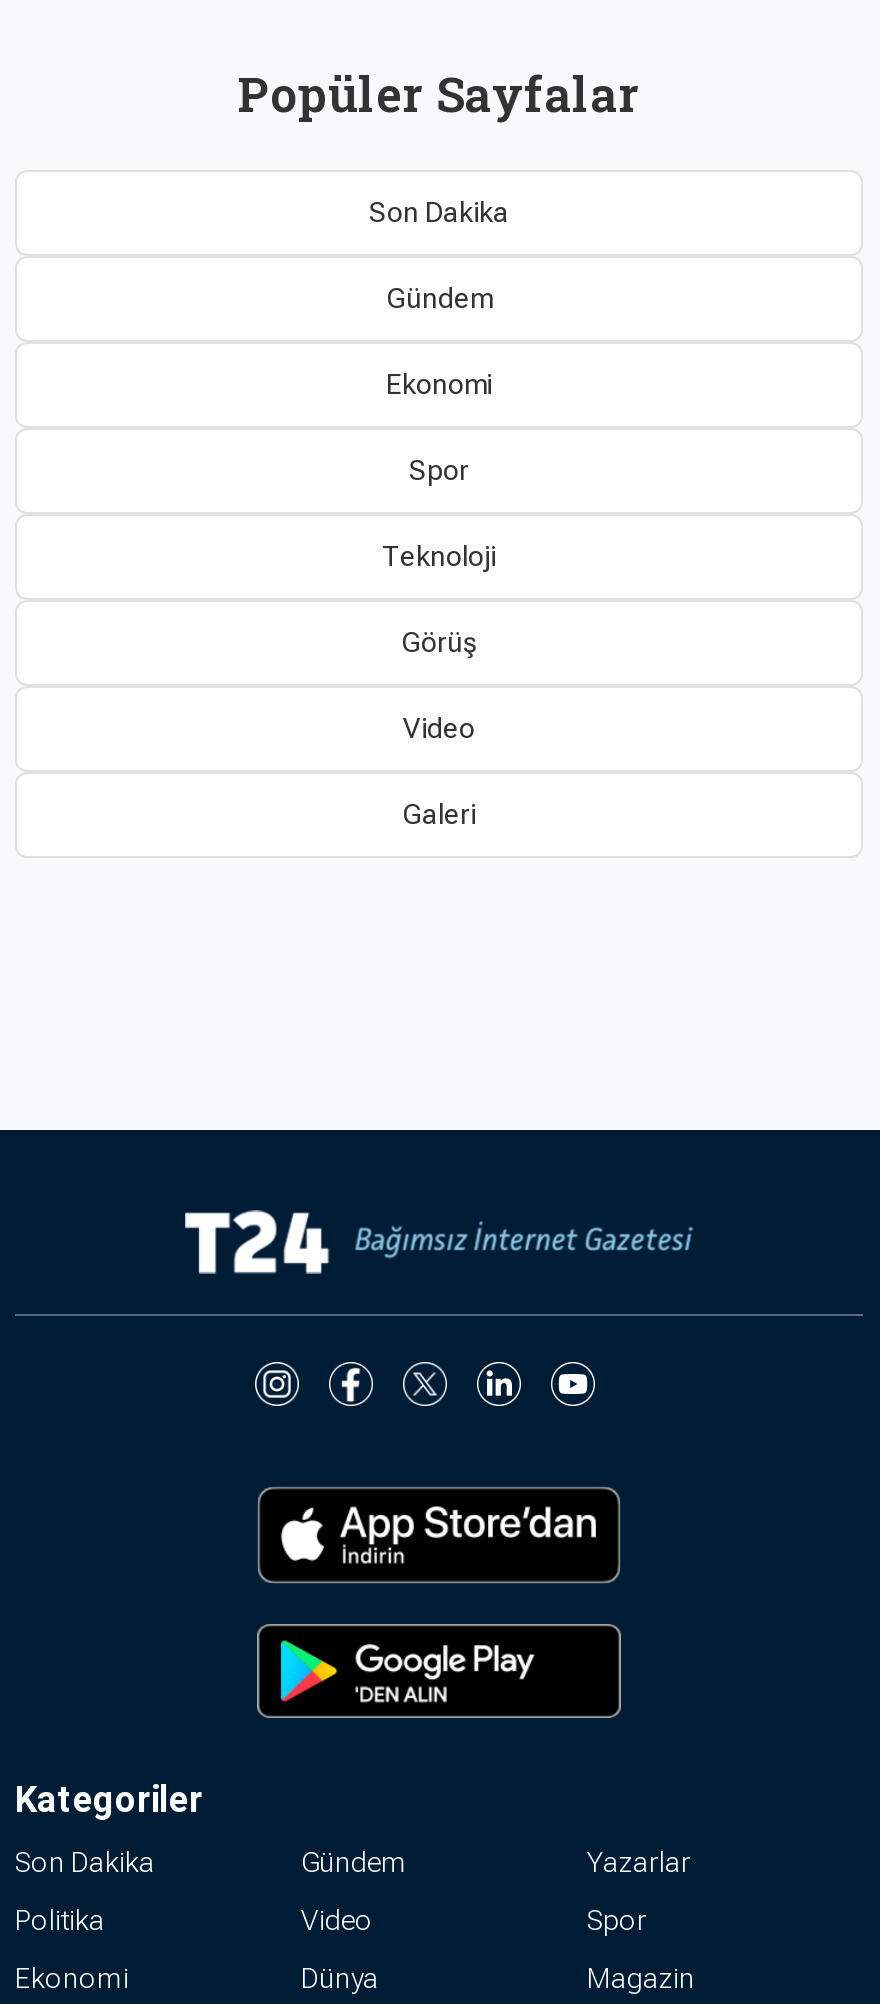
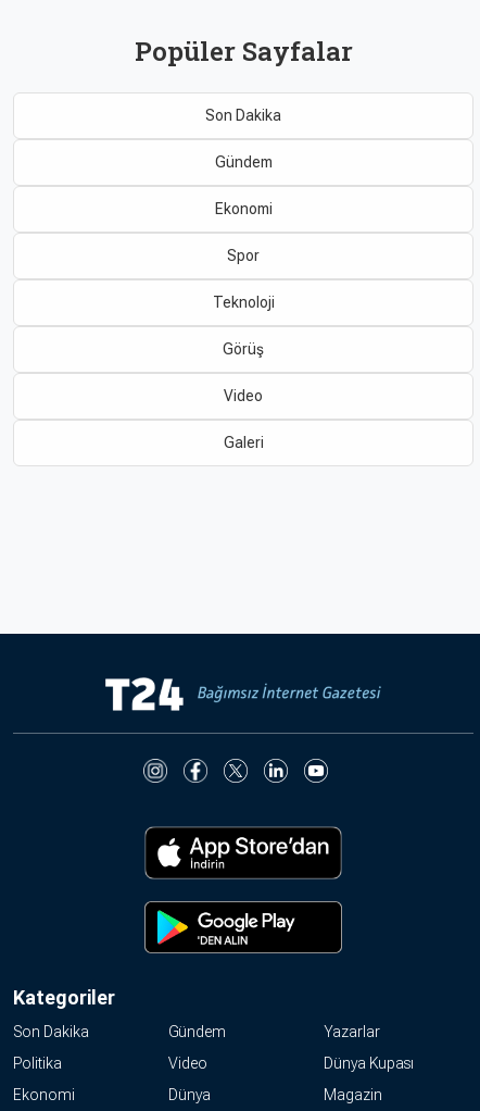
- Spor
+ Dünya Kupası
